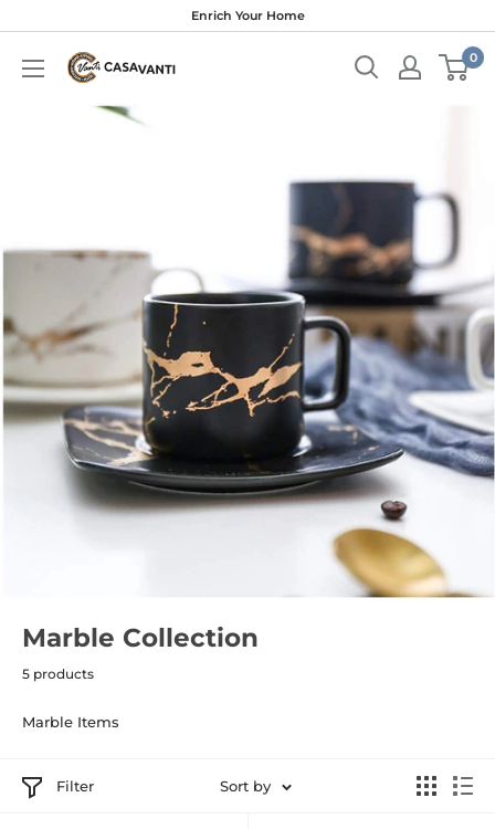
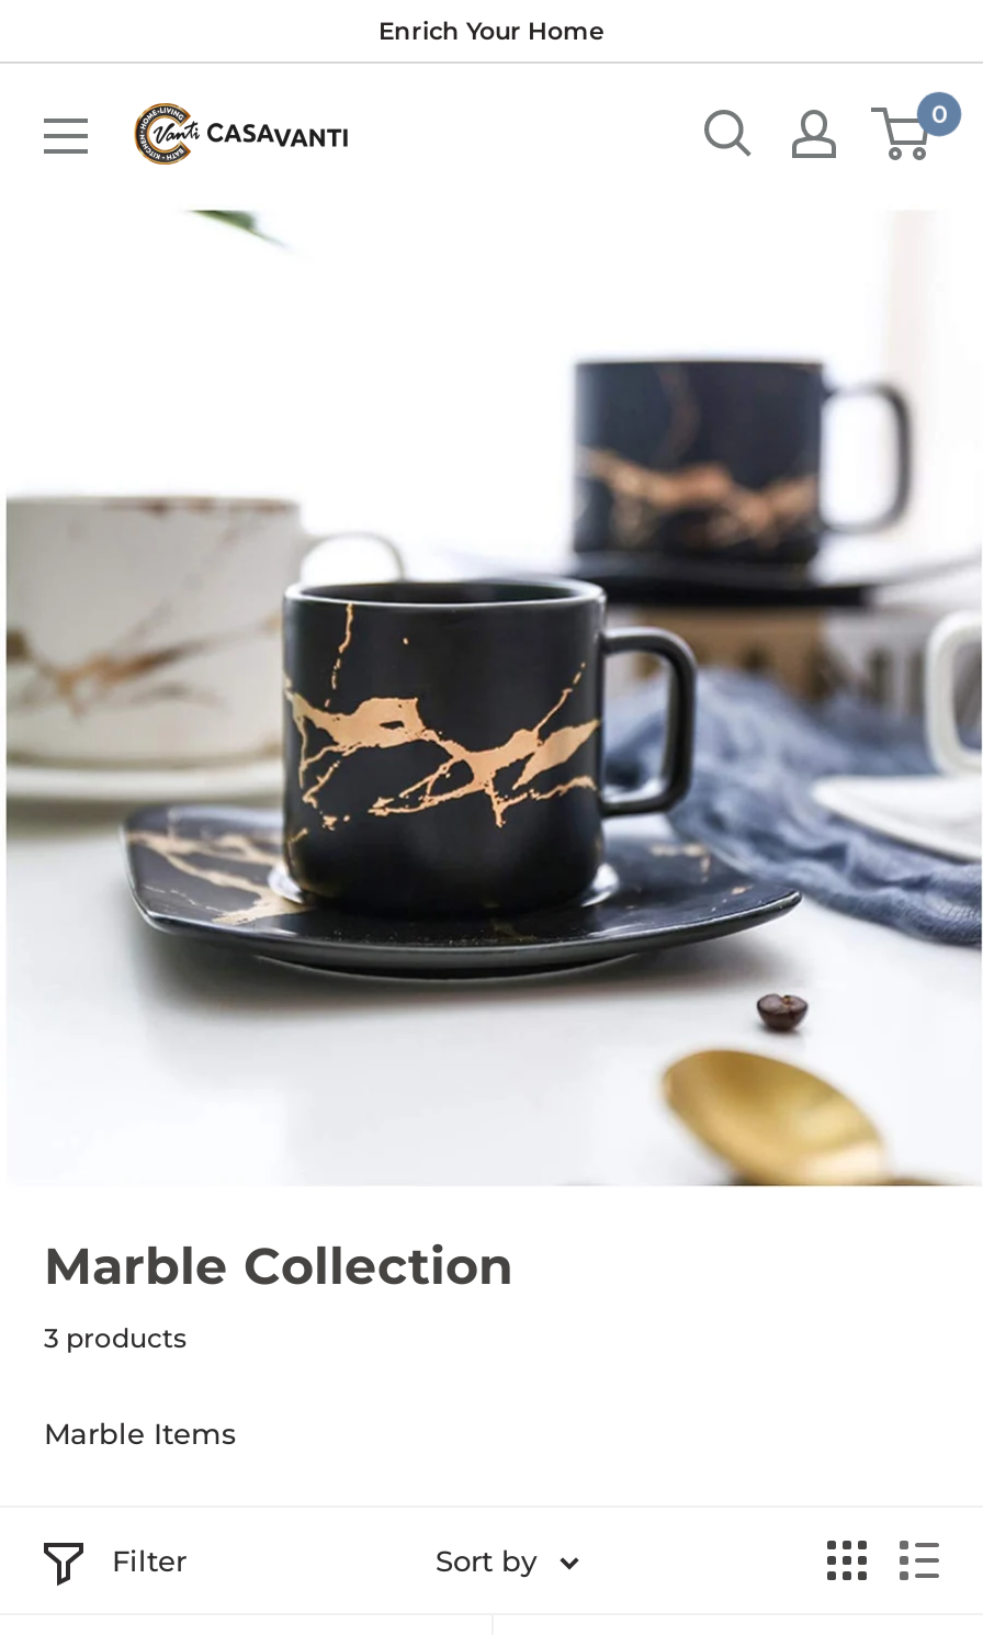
- 5 products
+ 3 products
